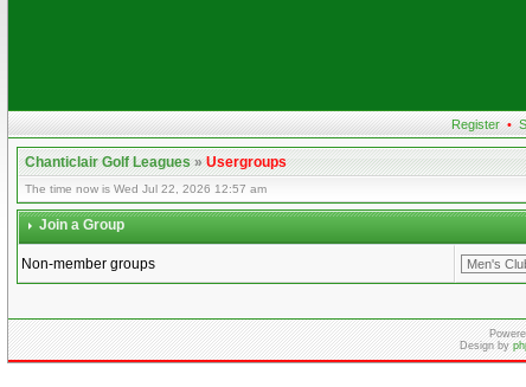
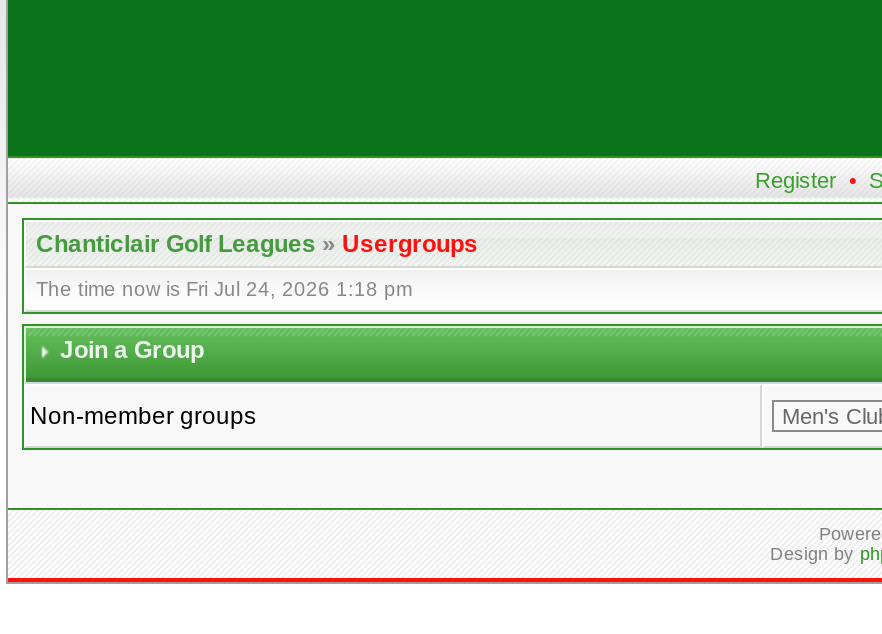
- The time now is Wed Jul 22, 2026 12:57 am
+ The time now is Fri Jul 24, 2026 1:18 pm
